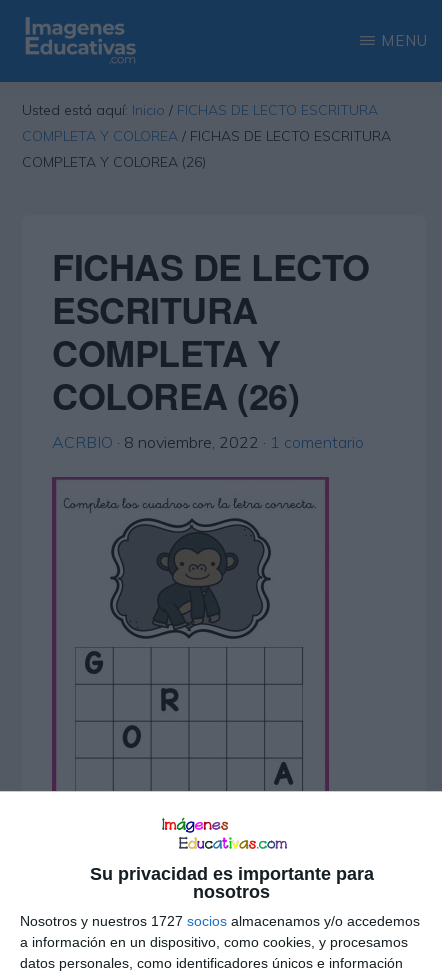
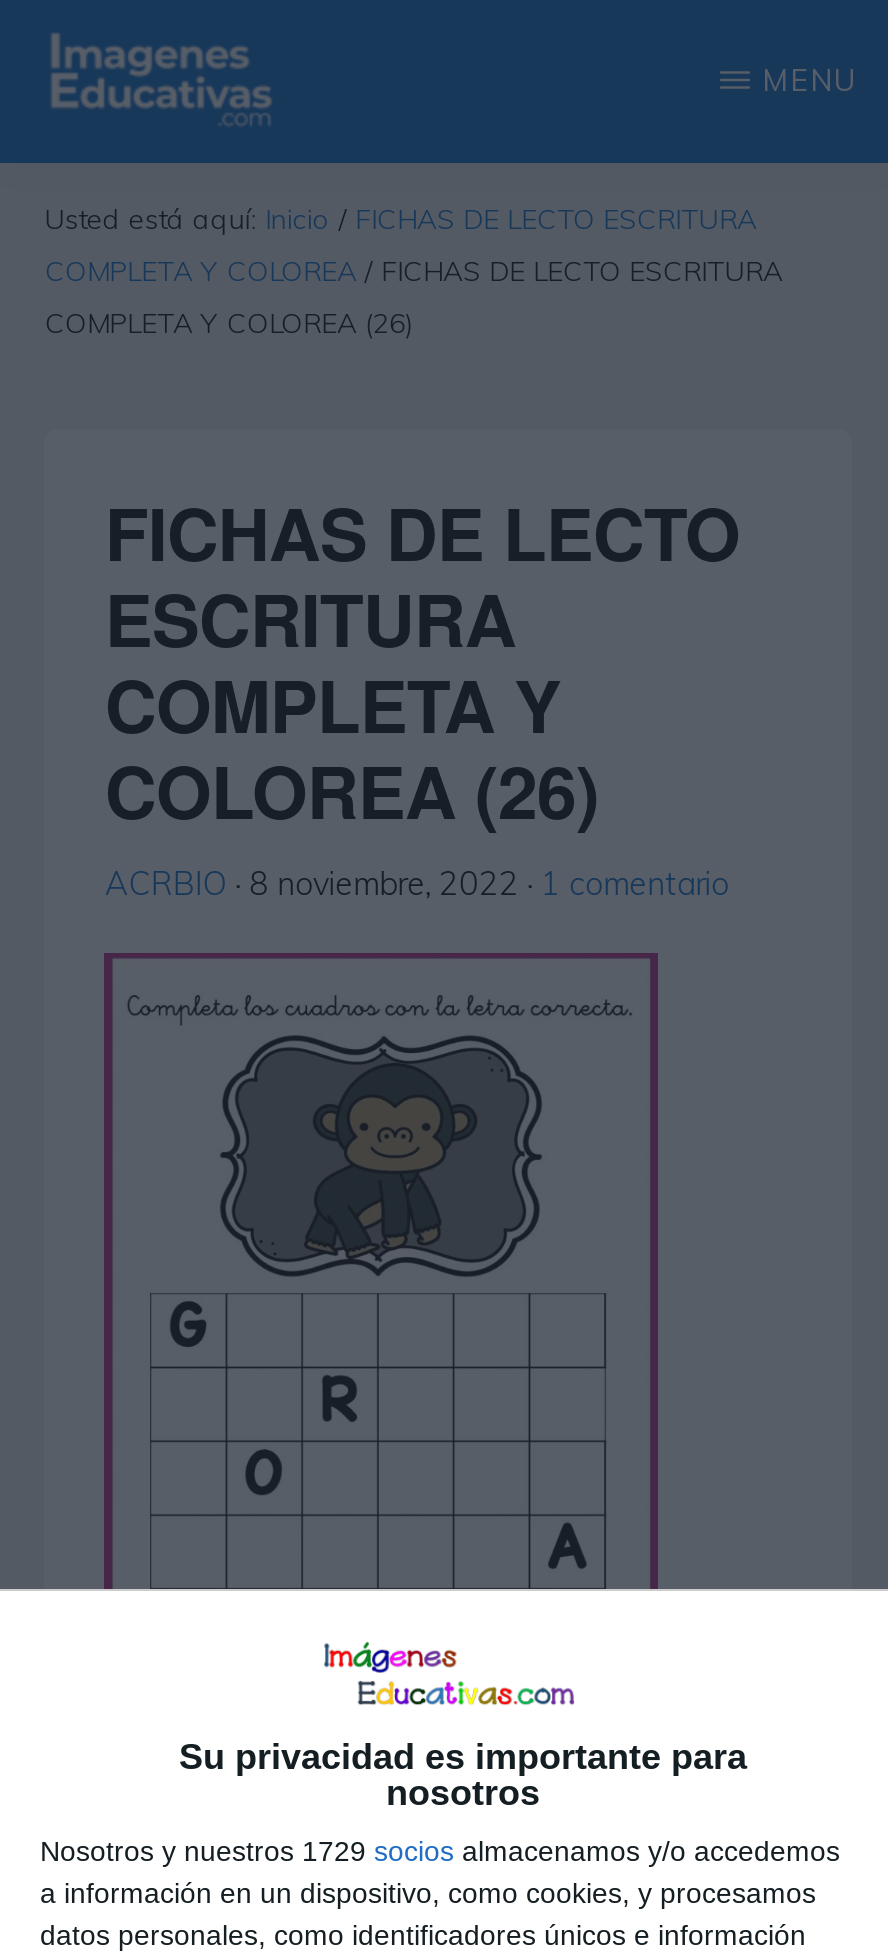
- Nosotros y nuestros 1727 socios almacenamos y/o accedemos
+ Nosotros y nuestros 1729 socios almacenamos y/o accedemos
